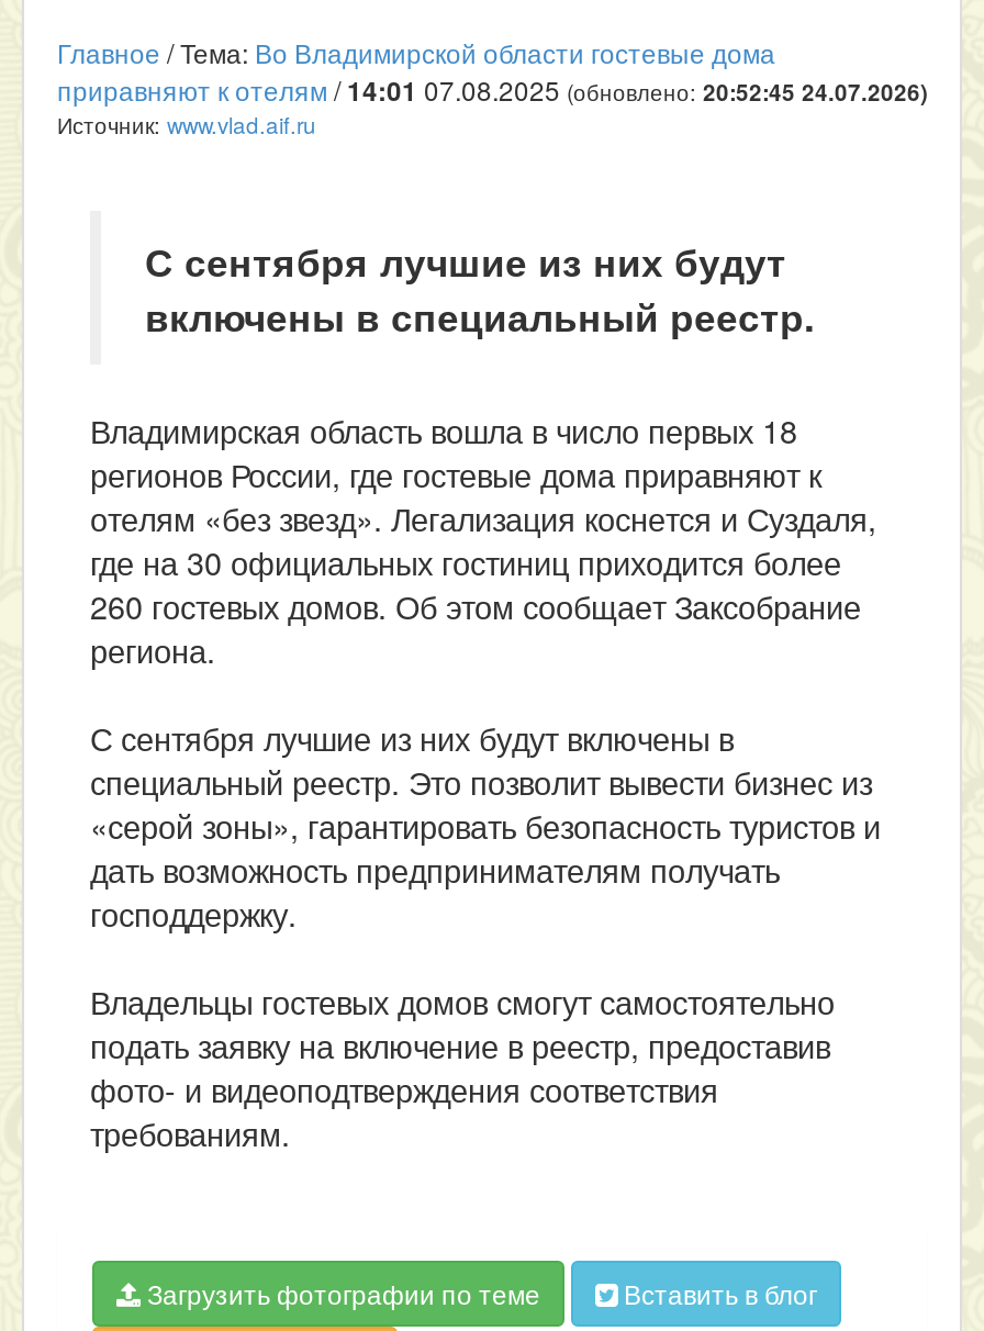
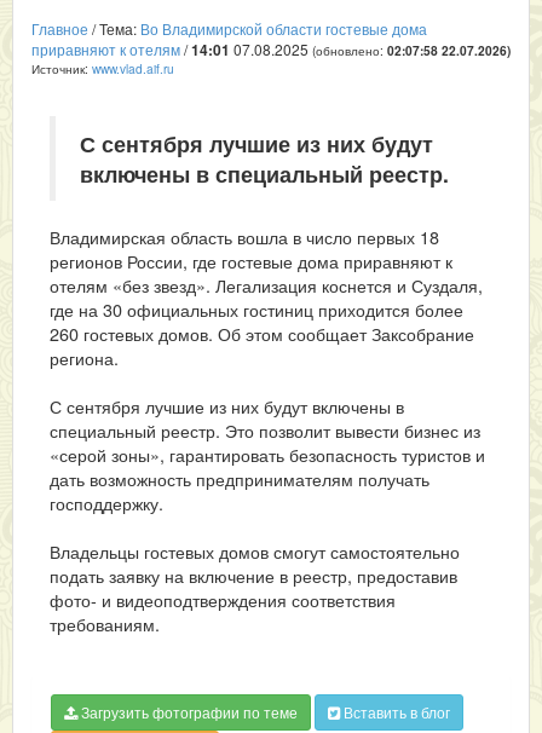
- приравняют к отелям /14:01 07.08.2025 (обновлено: 20:52:45 24.07.2026)
+ приравняют к отелям /14:01 07.08.2025 (обновлено: 02:07:58 22.07.2026)
